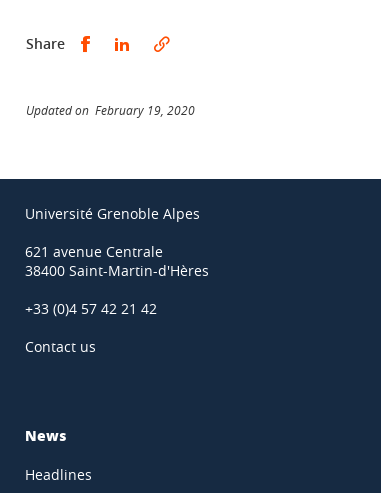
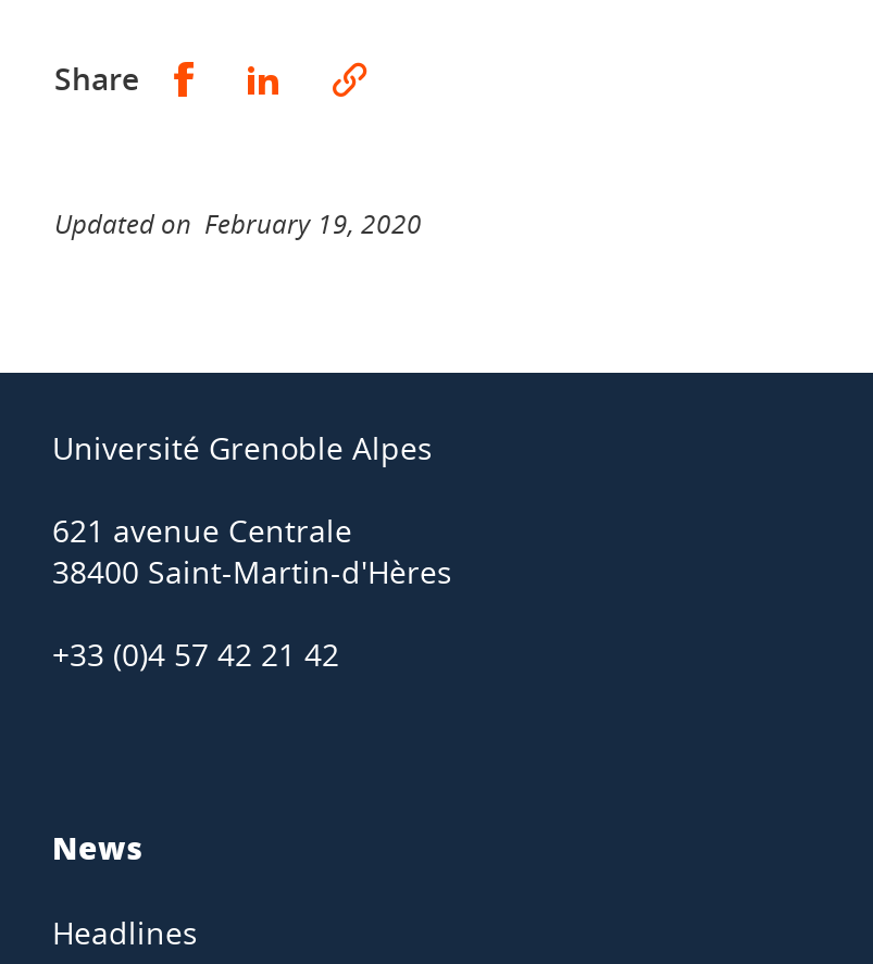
- Contact us
